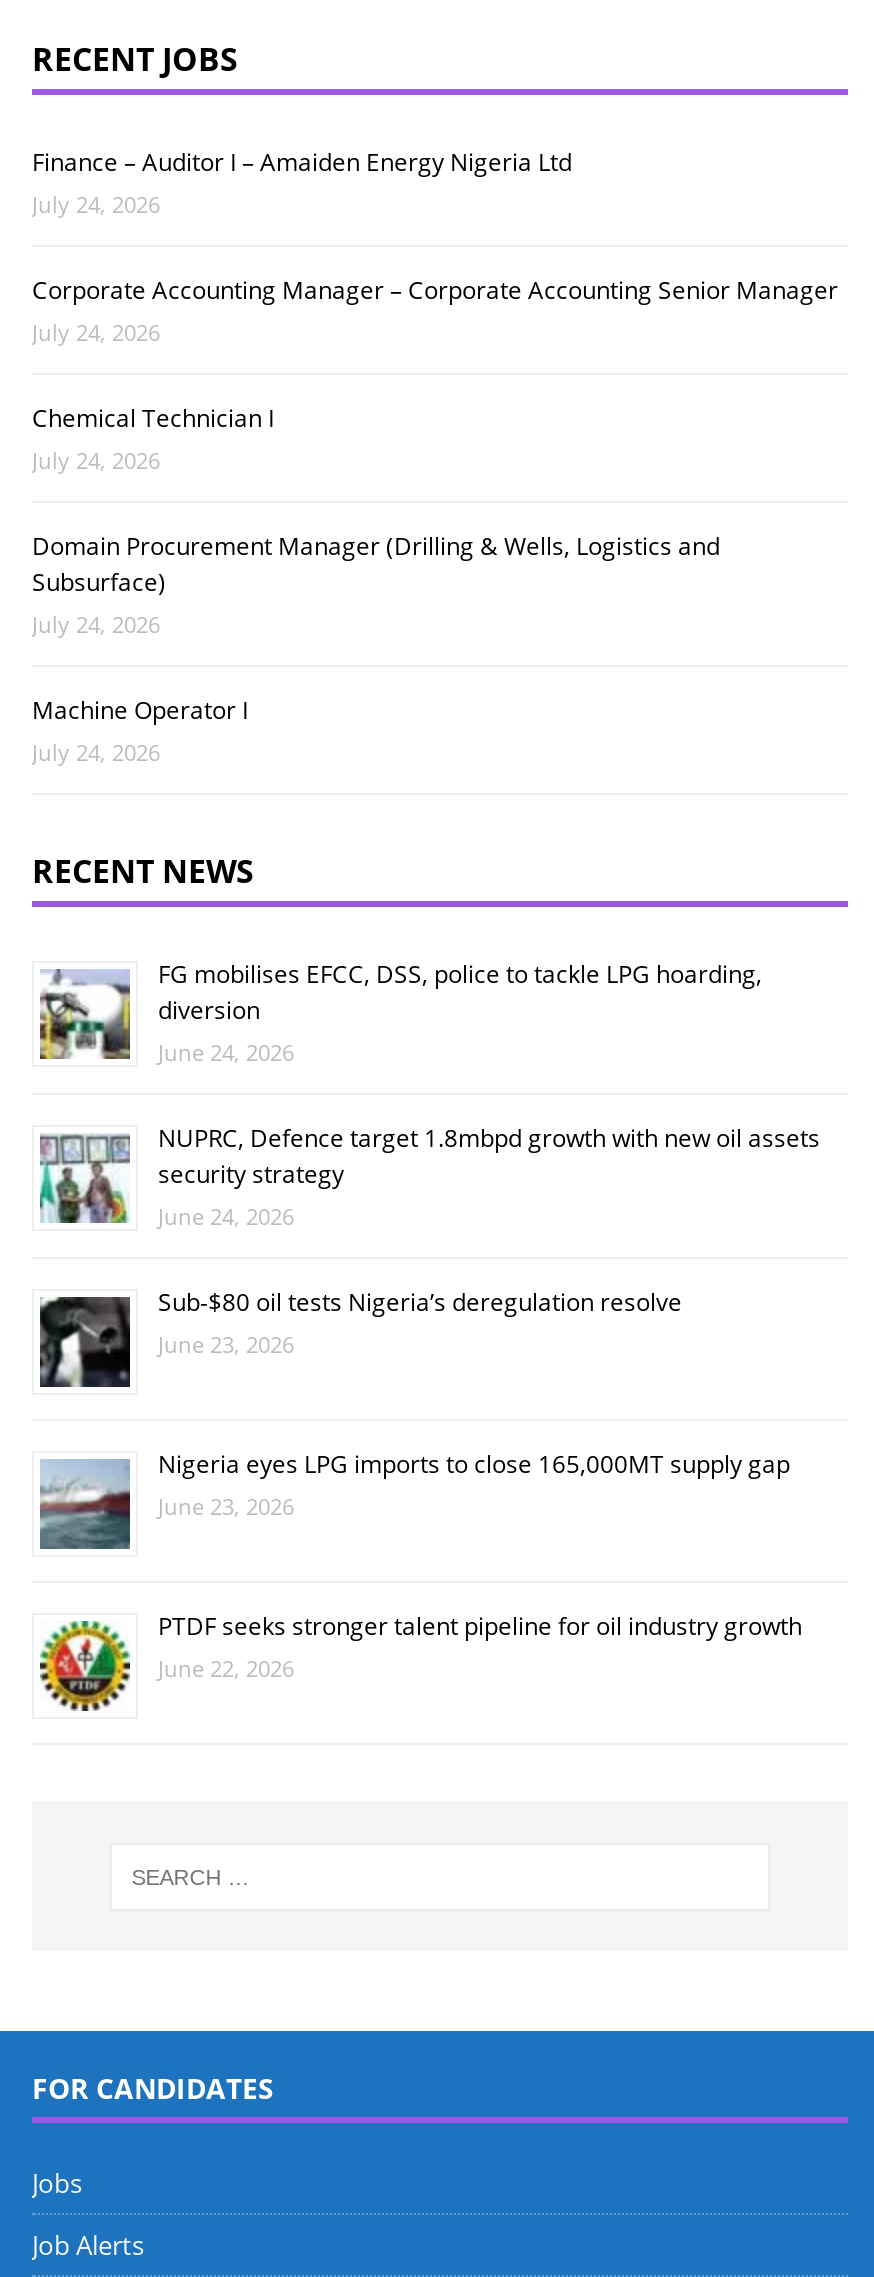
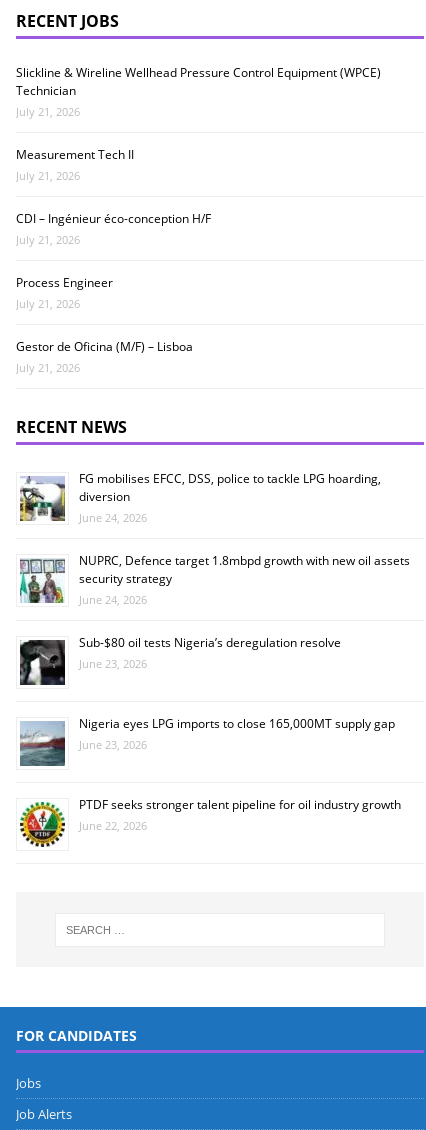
- Finance – Auditor I – Amaiden Energy Nigeria Ltd
- July 24, 2026
+ Slickline & Wireline Wellhead Pressure Control Equipment (WPCE)
+ Technician
+ July 21, 2026

- Corporate Accounting Manager – Corporate Accounting Senior Manager
- July 24, 2026
+ Measurement Tech II
+ July 21, 2026

- Chemical Technician I
- July 24, 2026
+ CDI – Ingénieur éco-conception H/F
+ July 21, 2026

- Domain Procurement Manager (Drilling & Wells, Logistics and
- Subsurface)
- July 24, 2026
+ Process Engineer
+ July 21, 2026

- Machine Operator I
- July 24, 2026
+ Gestor de Oficina (M/F) – Lisboa
+ July 21, 2026
